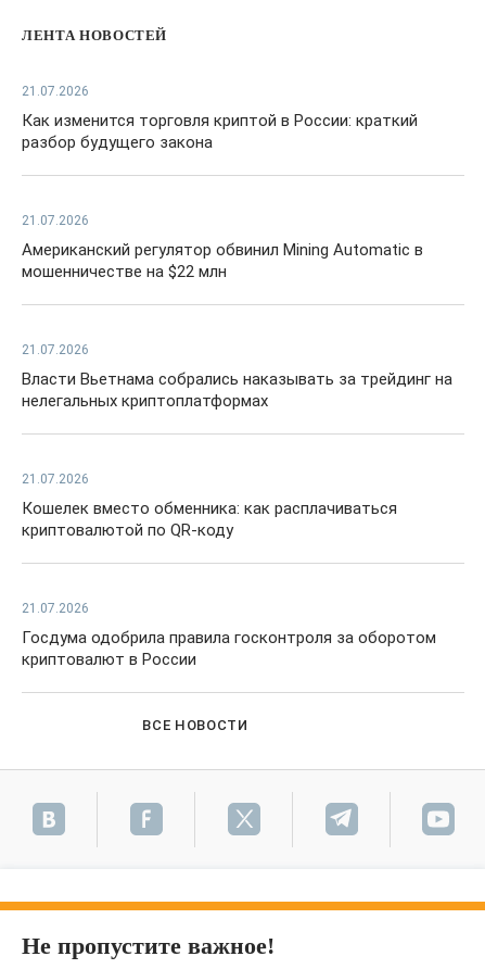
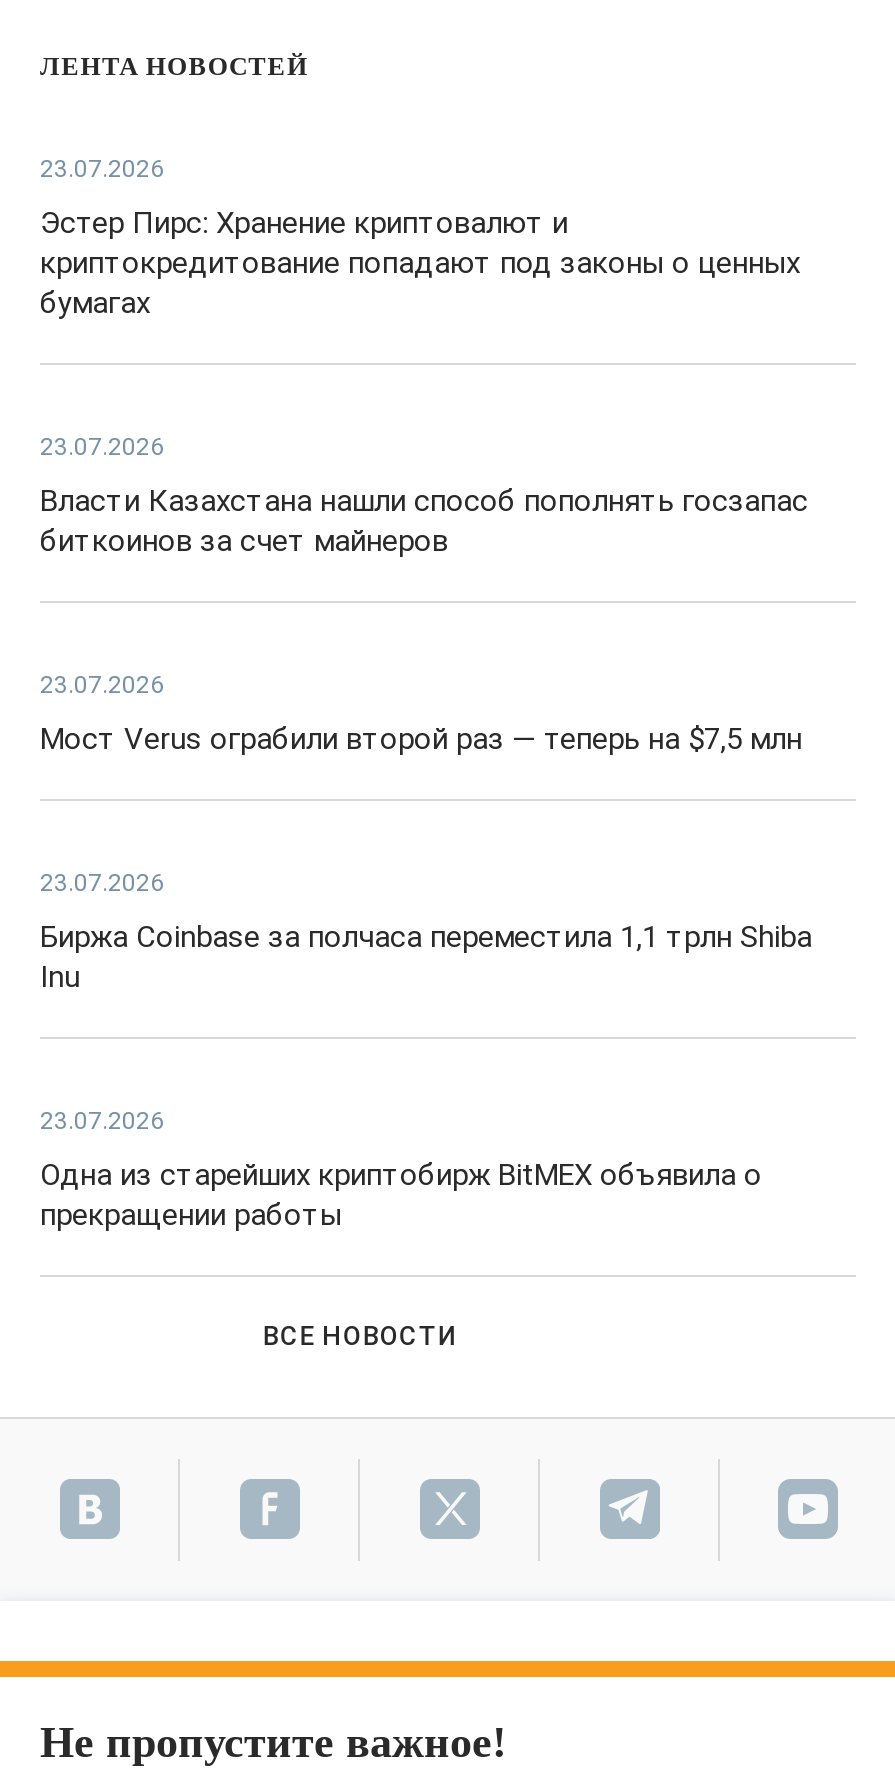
- 21.07.2026
+ 23.07.2026

- Как изменится торговля криптой в России: краткий
- разбор будущего закона
+ Эстер Пирс: Хранение криптовалют и
+ криптокредитование попадают под законы о ценных
+ бумагах

- 21.07.2026
+ 23.07.2026

- Американский регулятор обвинил Mining Automatic в
- мошенничестве на $22 млн
+ Власти Казахстана нашли способ пополнять госзапас
+ биткоинов за счет майнеров

- 21.07.2026
+ 23.07.2026

- Власти Вьетнама собрались наказывать за трейдинг на
- нелегальных криптоплатформах
+ Мост Verus ограбили второй раз — теперь на $7,5 млн

- 21.07.2026
+ 23.07.2026

- Кошелек вместо обменника: как расплачиваться
- криптовалютой по QR-коду
+ Биржа Coinbase за полчаса переместила 1,1 трлн Shiba
+ Inu

- 21.07.2026
+ 23.07.2026

- Госдума одобрила правила госконтроля за оборотом
- криптовалют в России
+ Одна из старейших криптобирж BitMEX объявила о
+ прекращении работы
